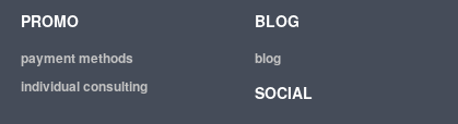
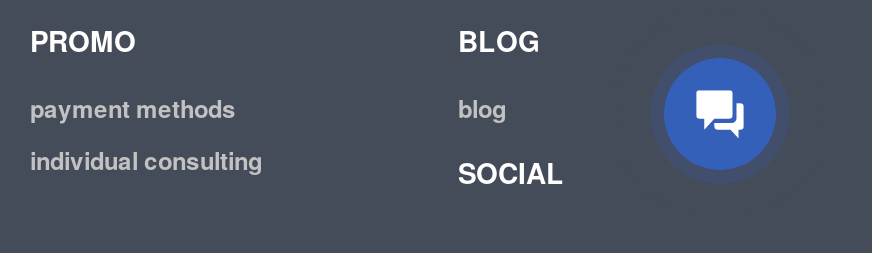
+ [image]
